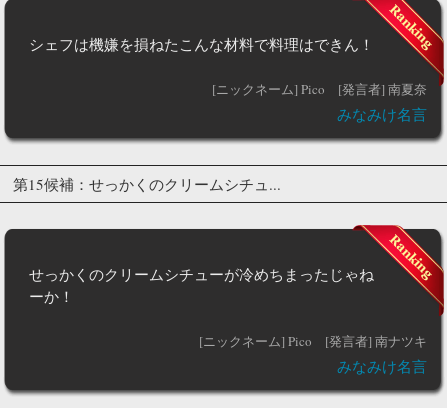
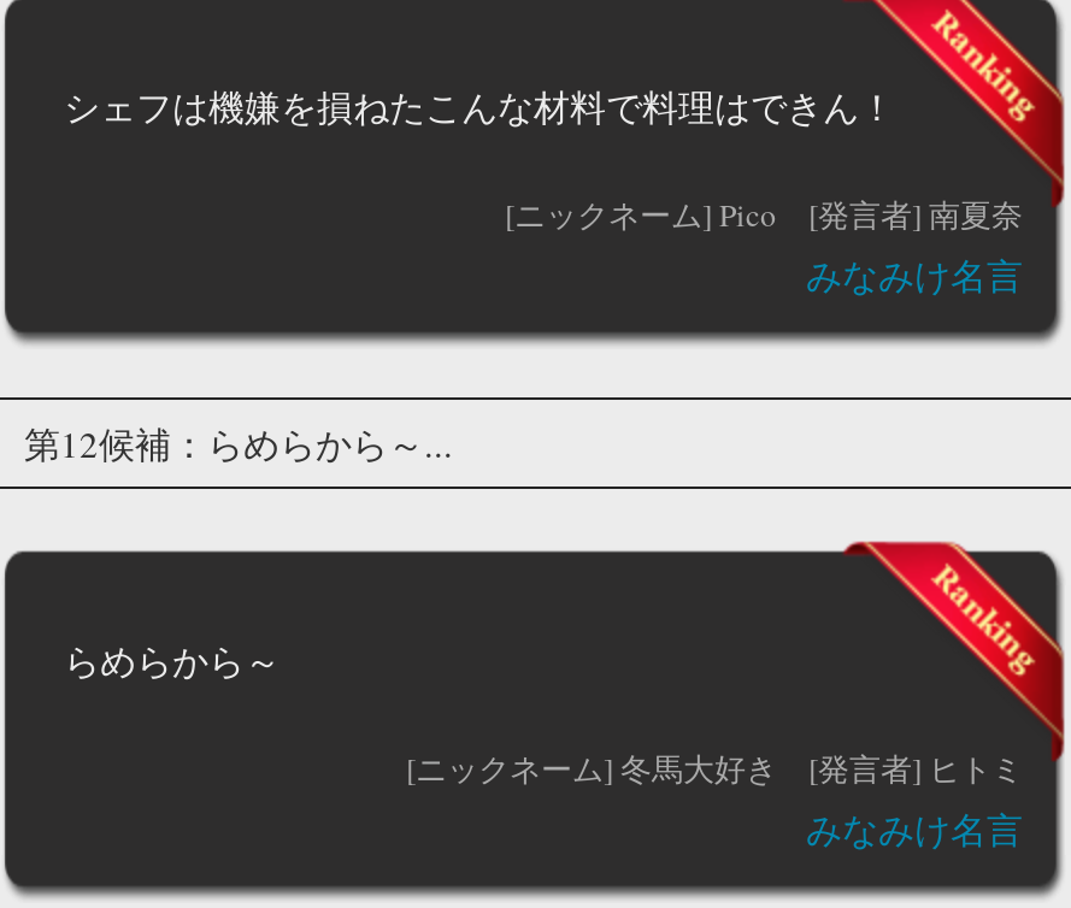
- 第15候補：せっかくのクリームシチュ...
+ 第12候補：らめらから～...

- せっかくのクリームシチューが冷めちまったじゃね
- ーか！
+ らめらから～

- [ニックネーム] Pico
- [発言者] 南ナツキ
+ [ニックネーム] 冬馬大好き
+ [発言者] ヒトミ
